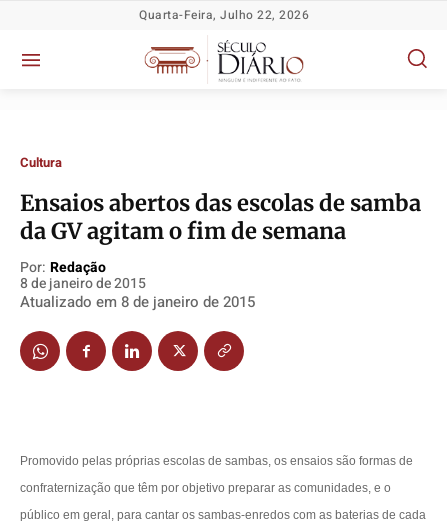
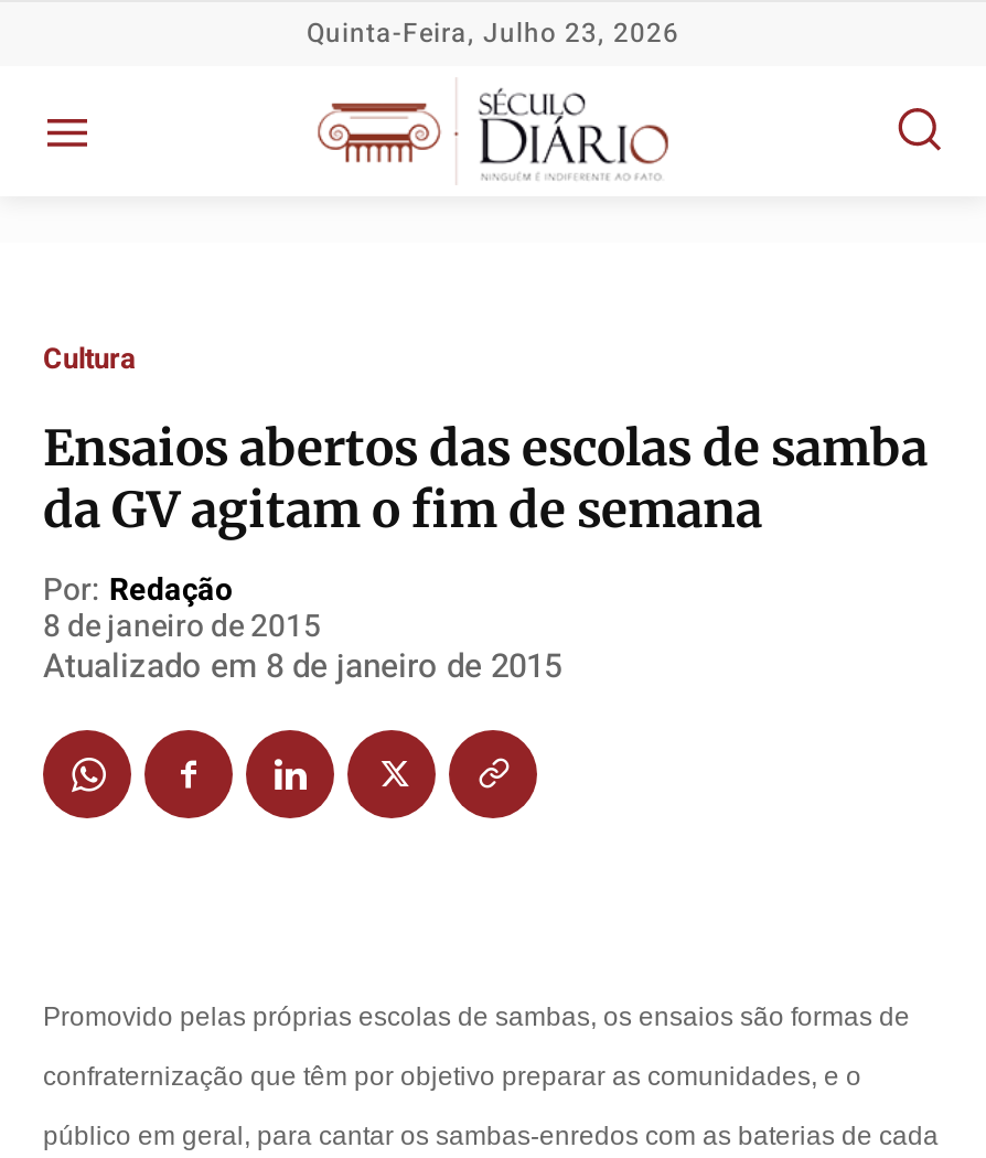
- Quarta-Feira, Julho 22, 2026
+ Quinta-Feira, Julho 23, 2026
